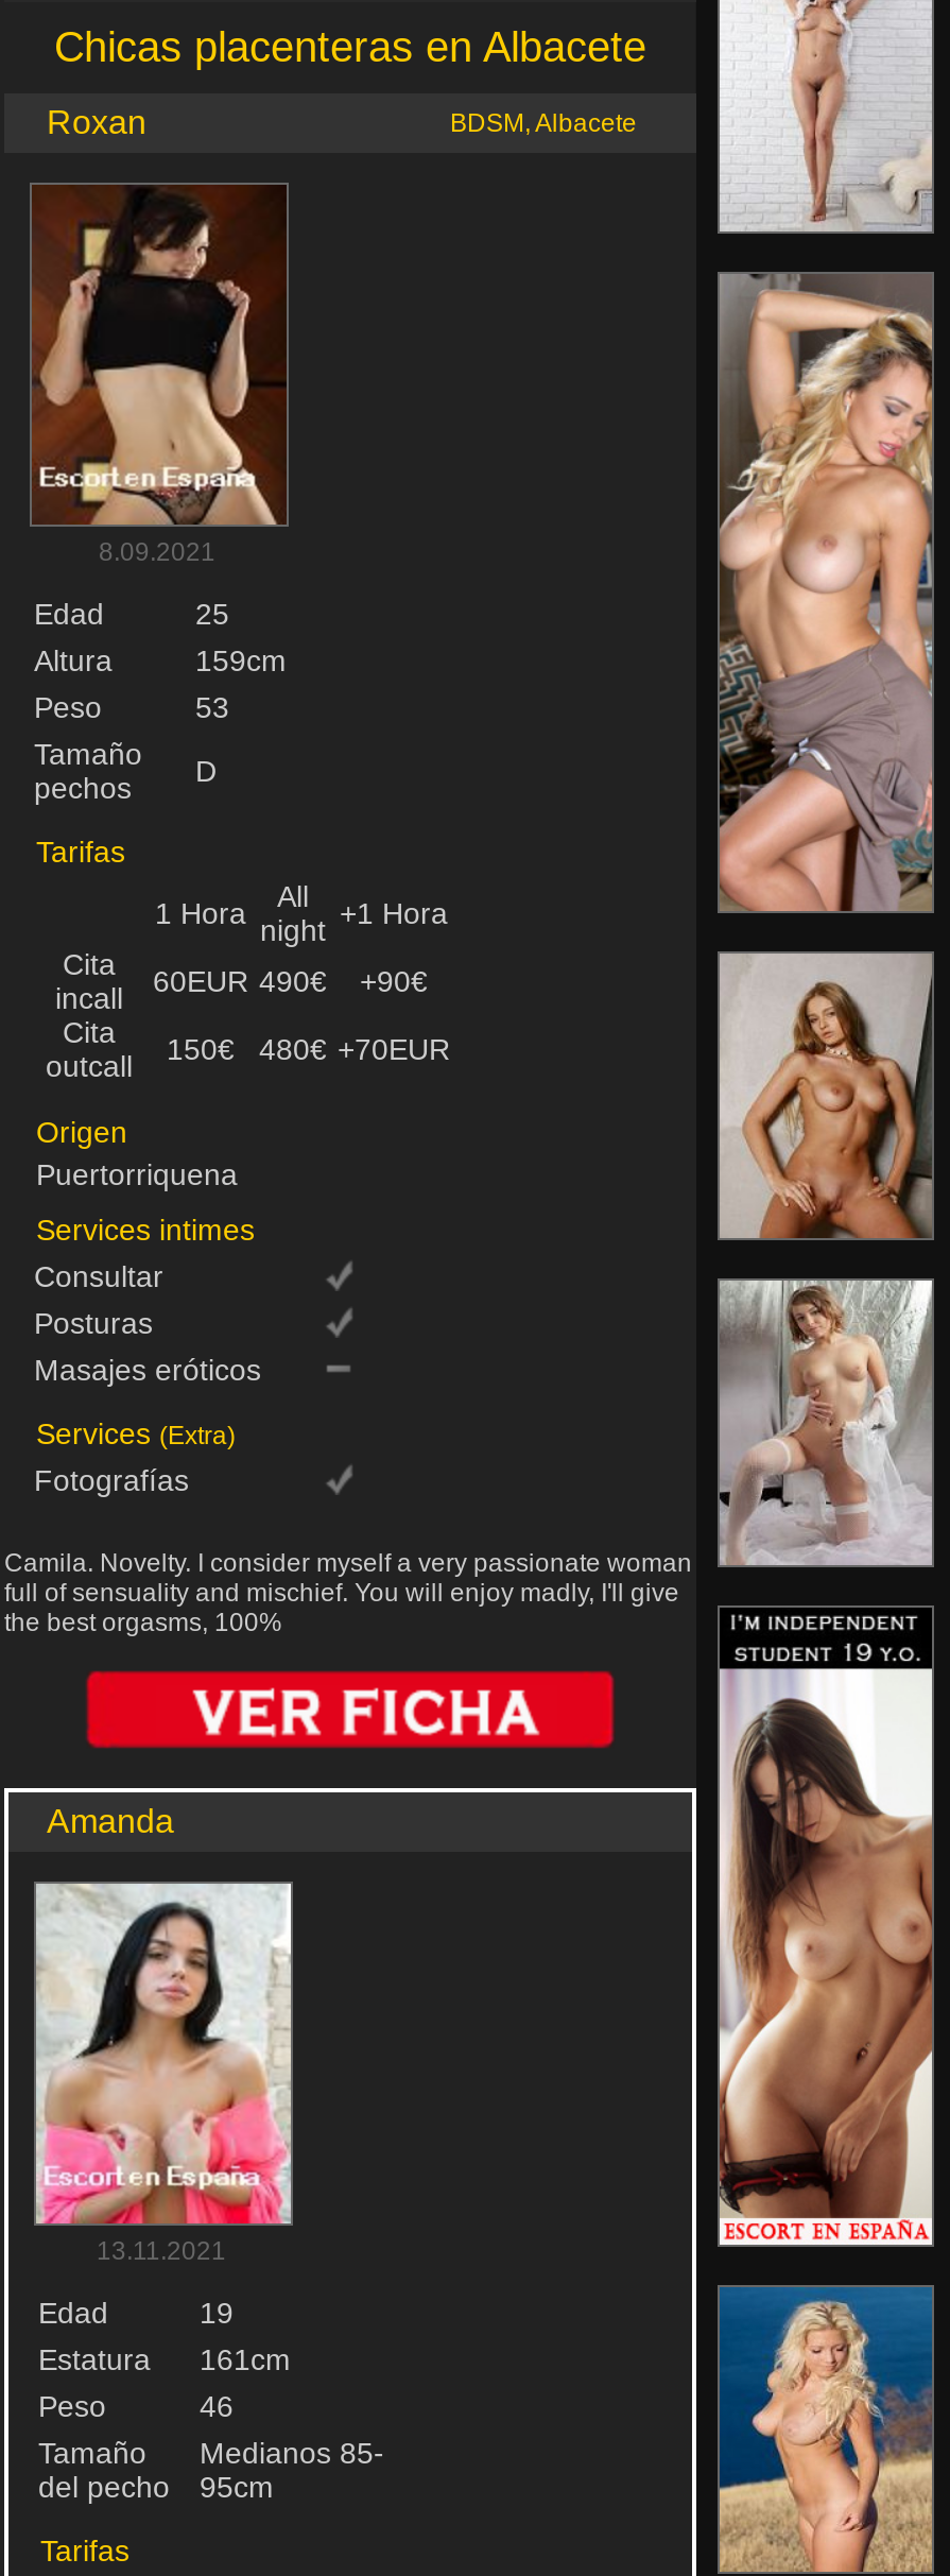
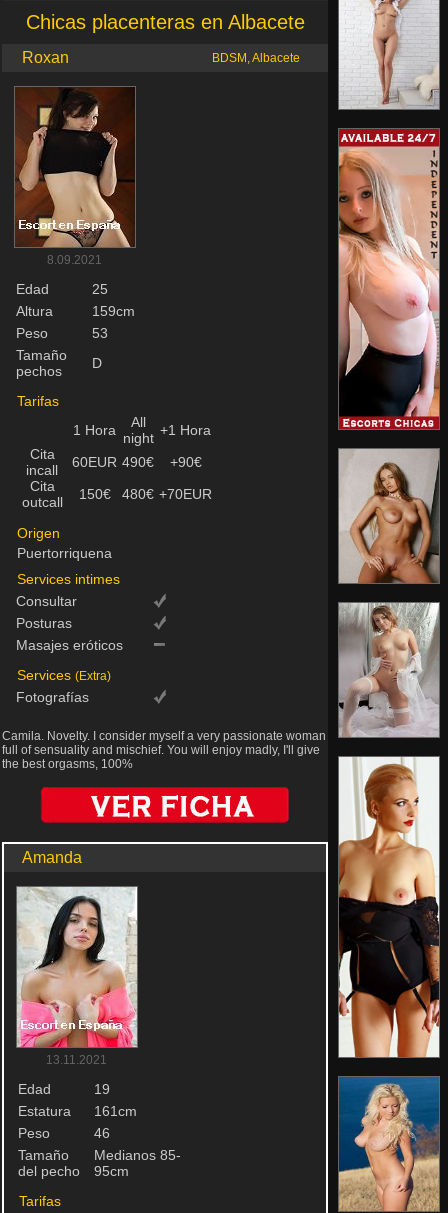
- [image]
+ [image]

- [image]
+ [image]
